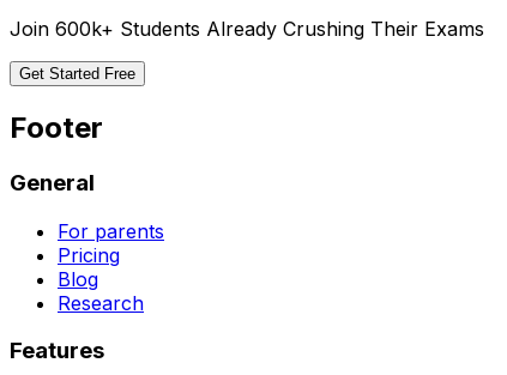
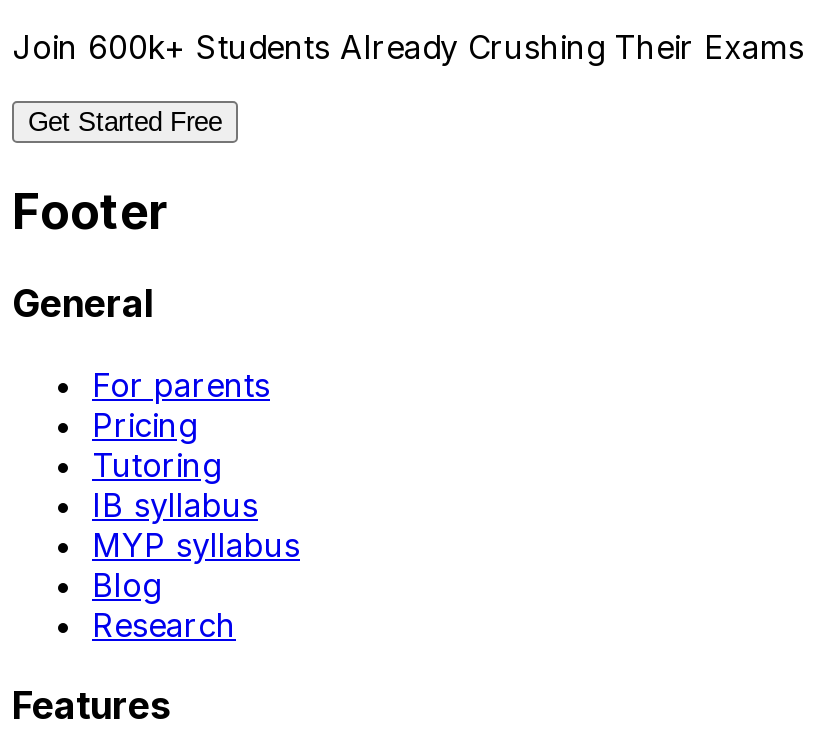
+ Tutoring
+ IB syllabus
+ MYP syllabus
